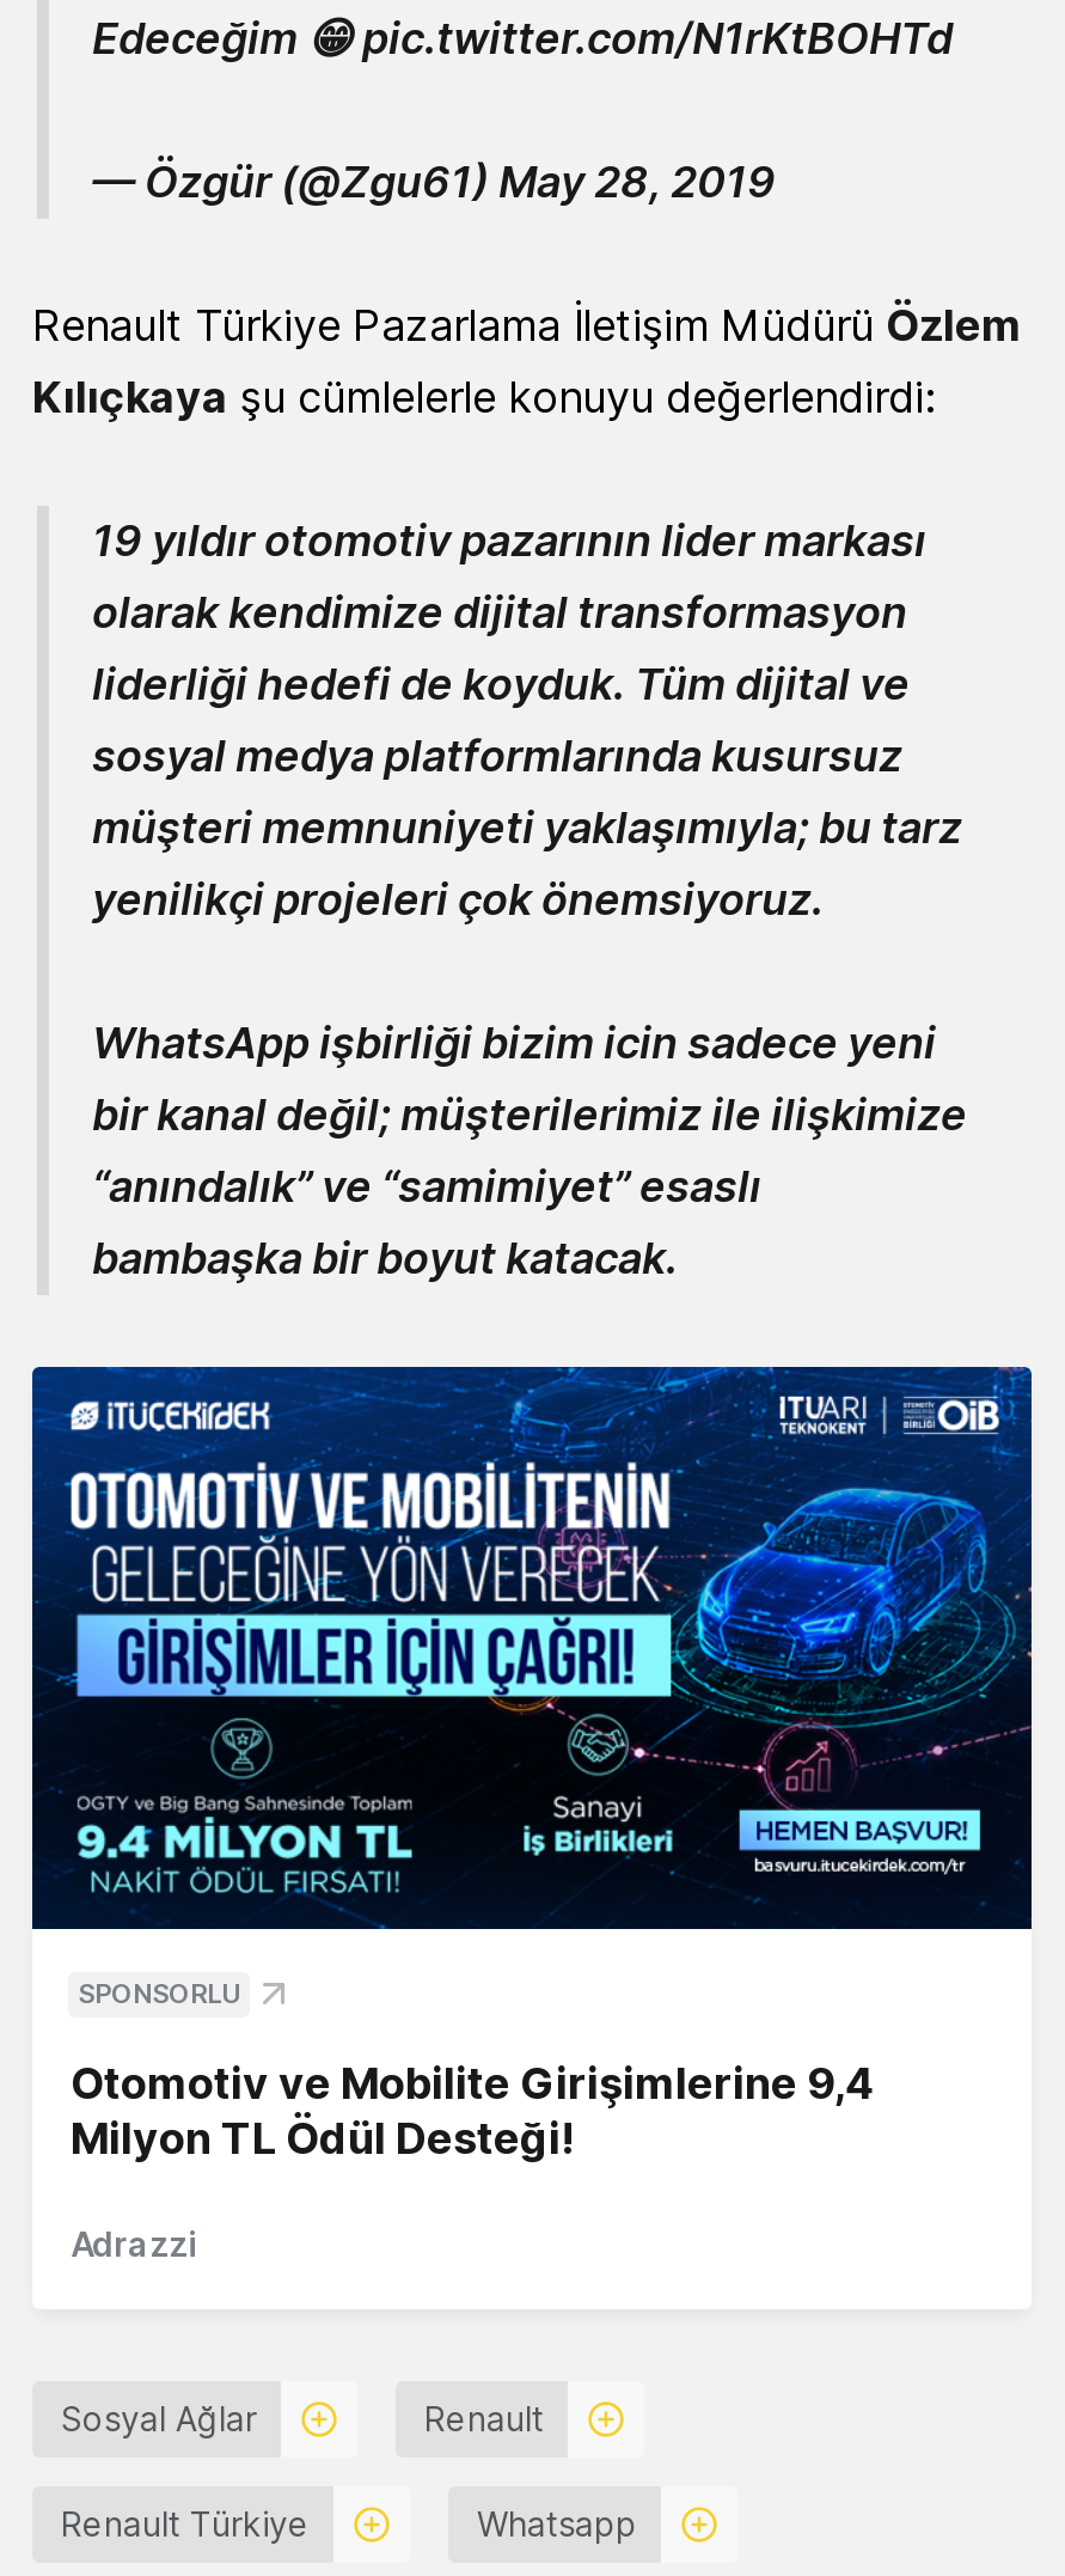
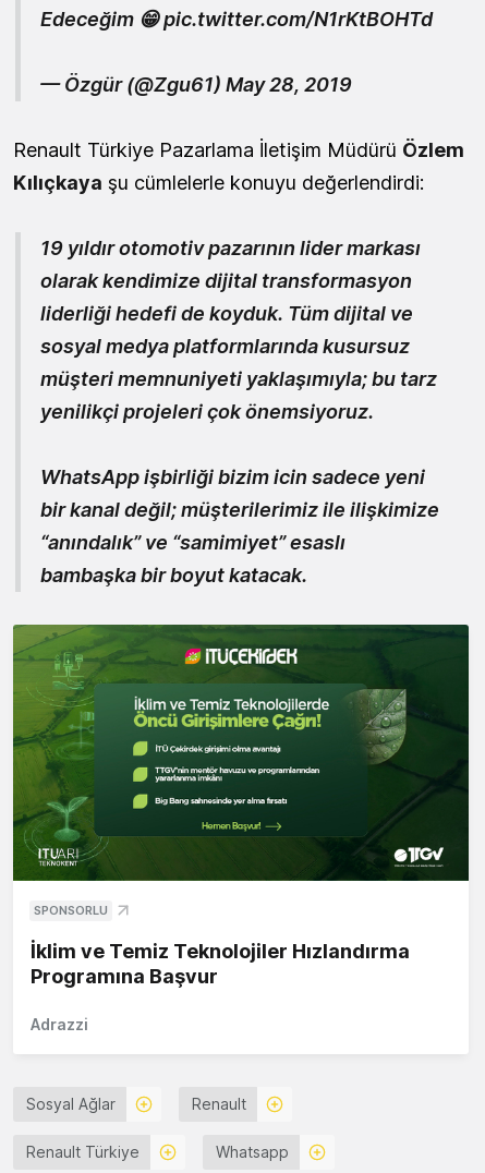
- [image]
+ [image]

- Otomotiv ve Mobilite Girişimlerine 9,4
- Milyon TL Ödül Desteği!
+ İklim ve Temiz Teknolojiler Hızlandırma
+ Programına Başvur
